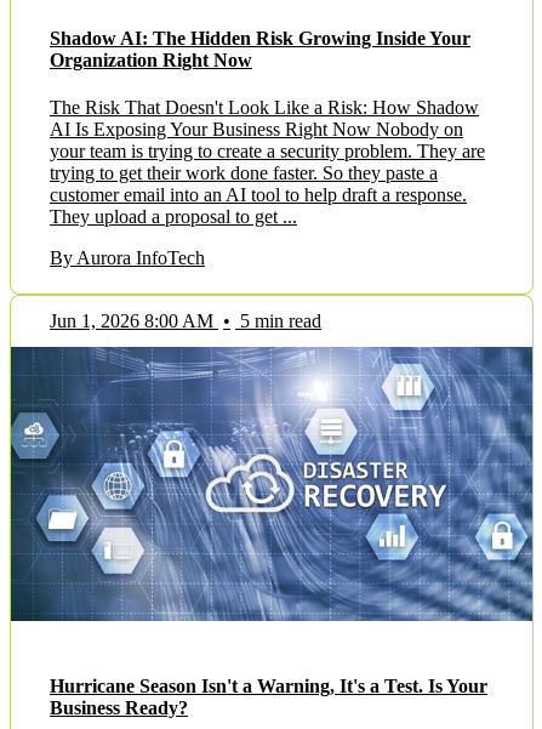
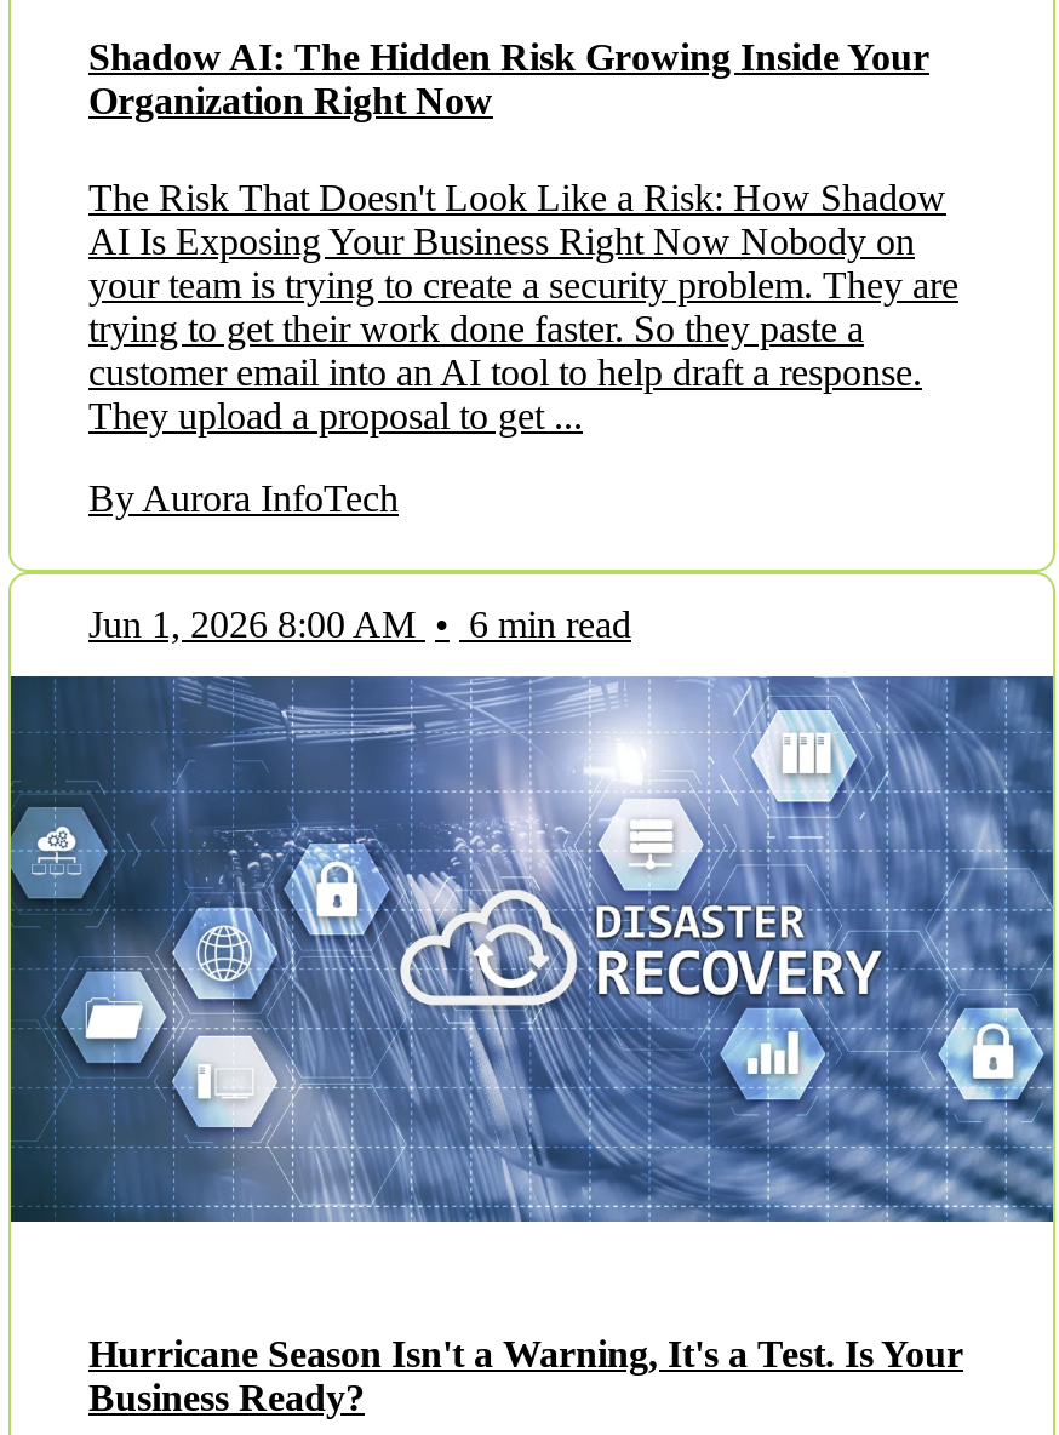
- Jun 1, 2026 8:00 AM • 5 min read
+ Jun 1, 2026 8:00 AM • 6 min read
